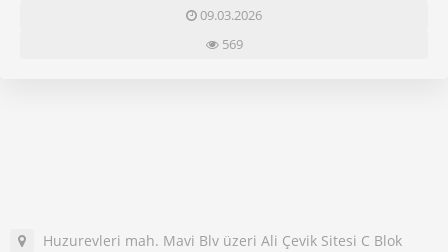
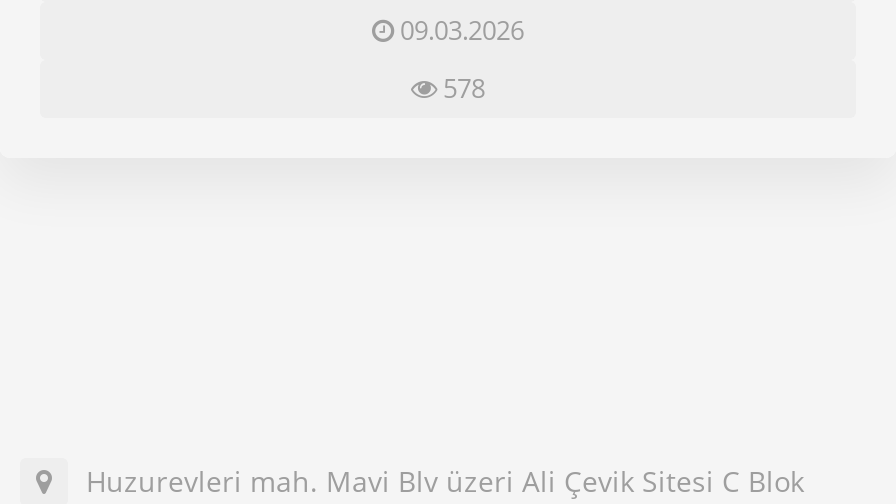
- 569
+ 578
